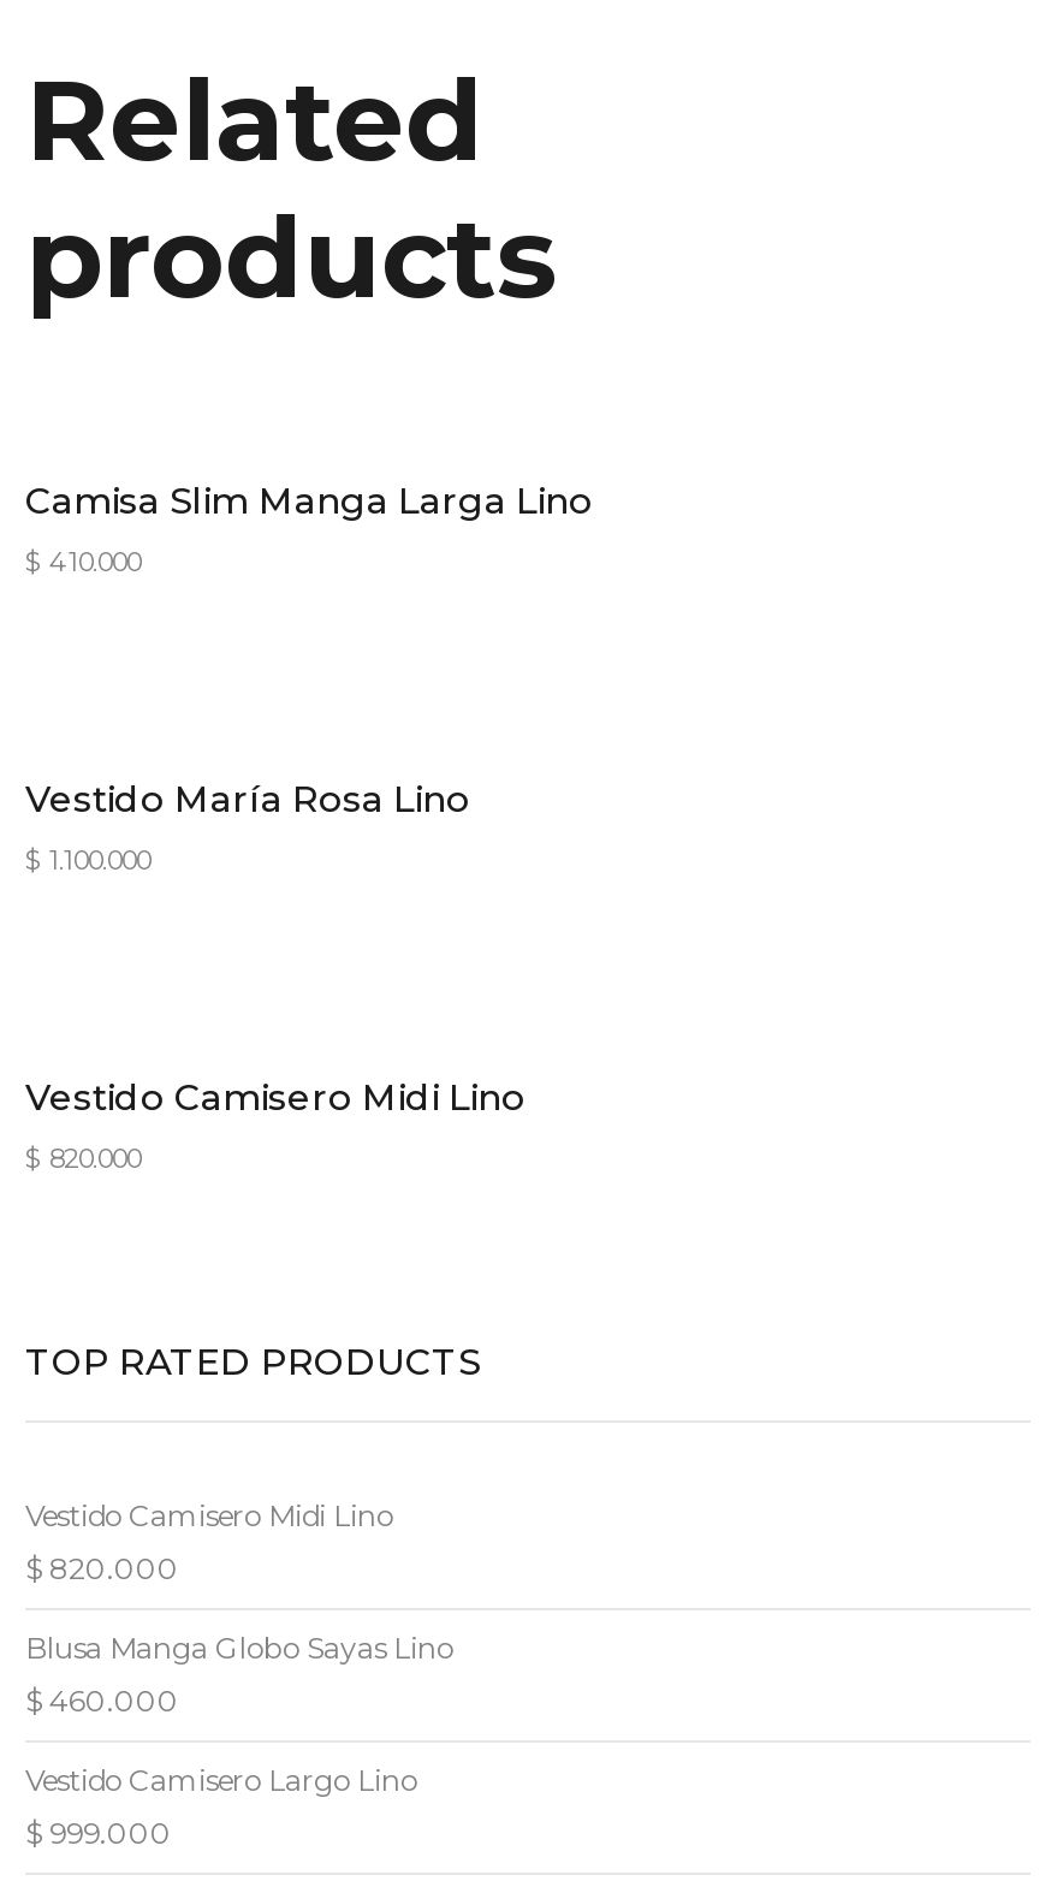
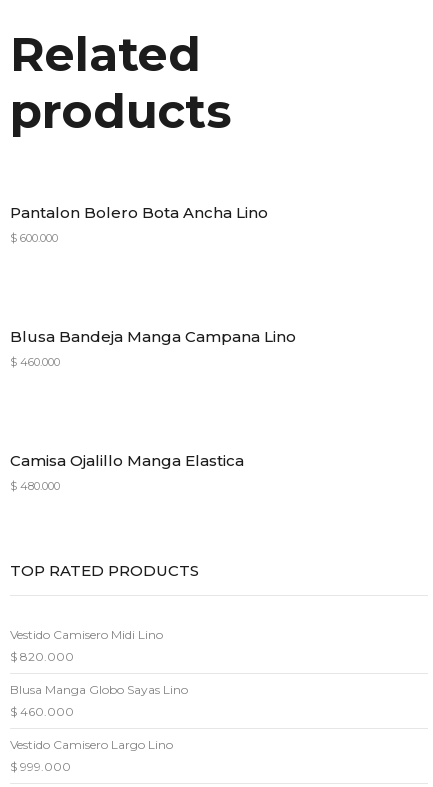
- Camisa Slim Manga Larga Lino
+ Pantalon Bolero Bota Ancha Lino

- $410.000
+ $600.000

- Vestido María Rosa Lino
+ Blusa Bandeja Manga Campana Lino

- $1.100.000
+ $460.000

- Vestido Camisero Midi Lino
+ Camisa Ojalillo Manga Elastica

- $820.000
+ $480.000
